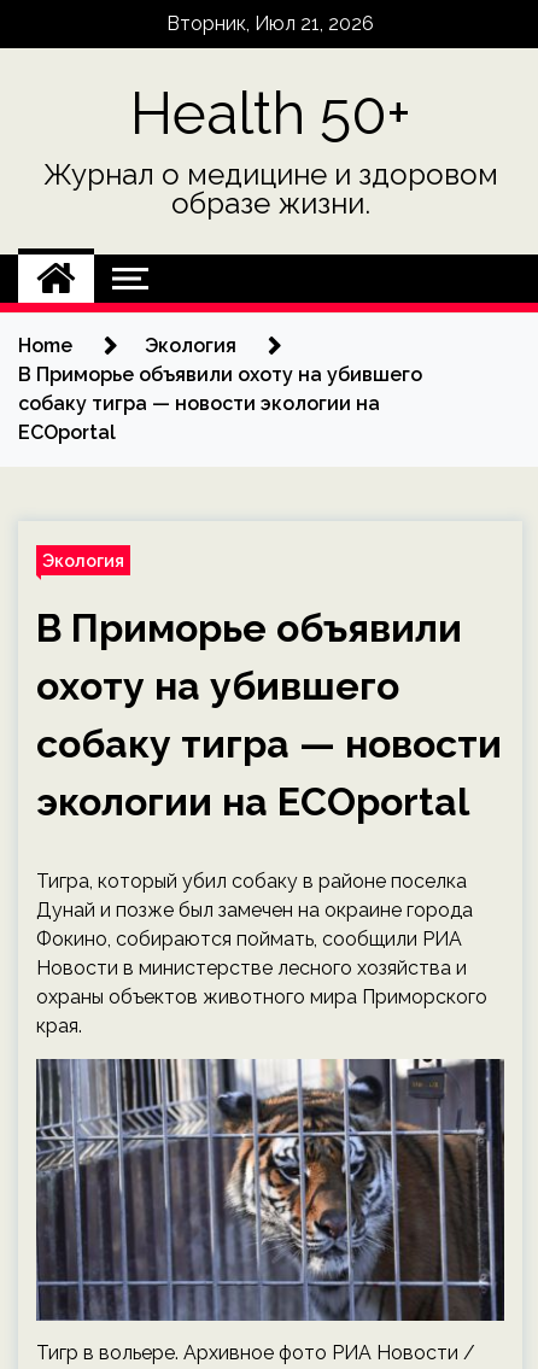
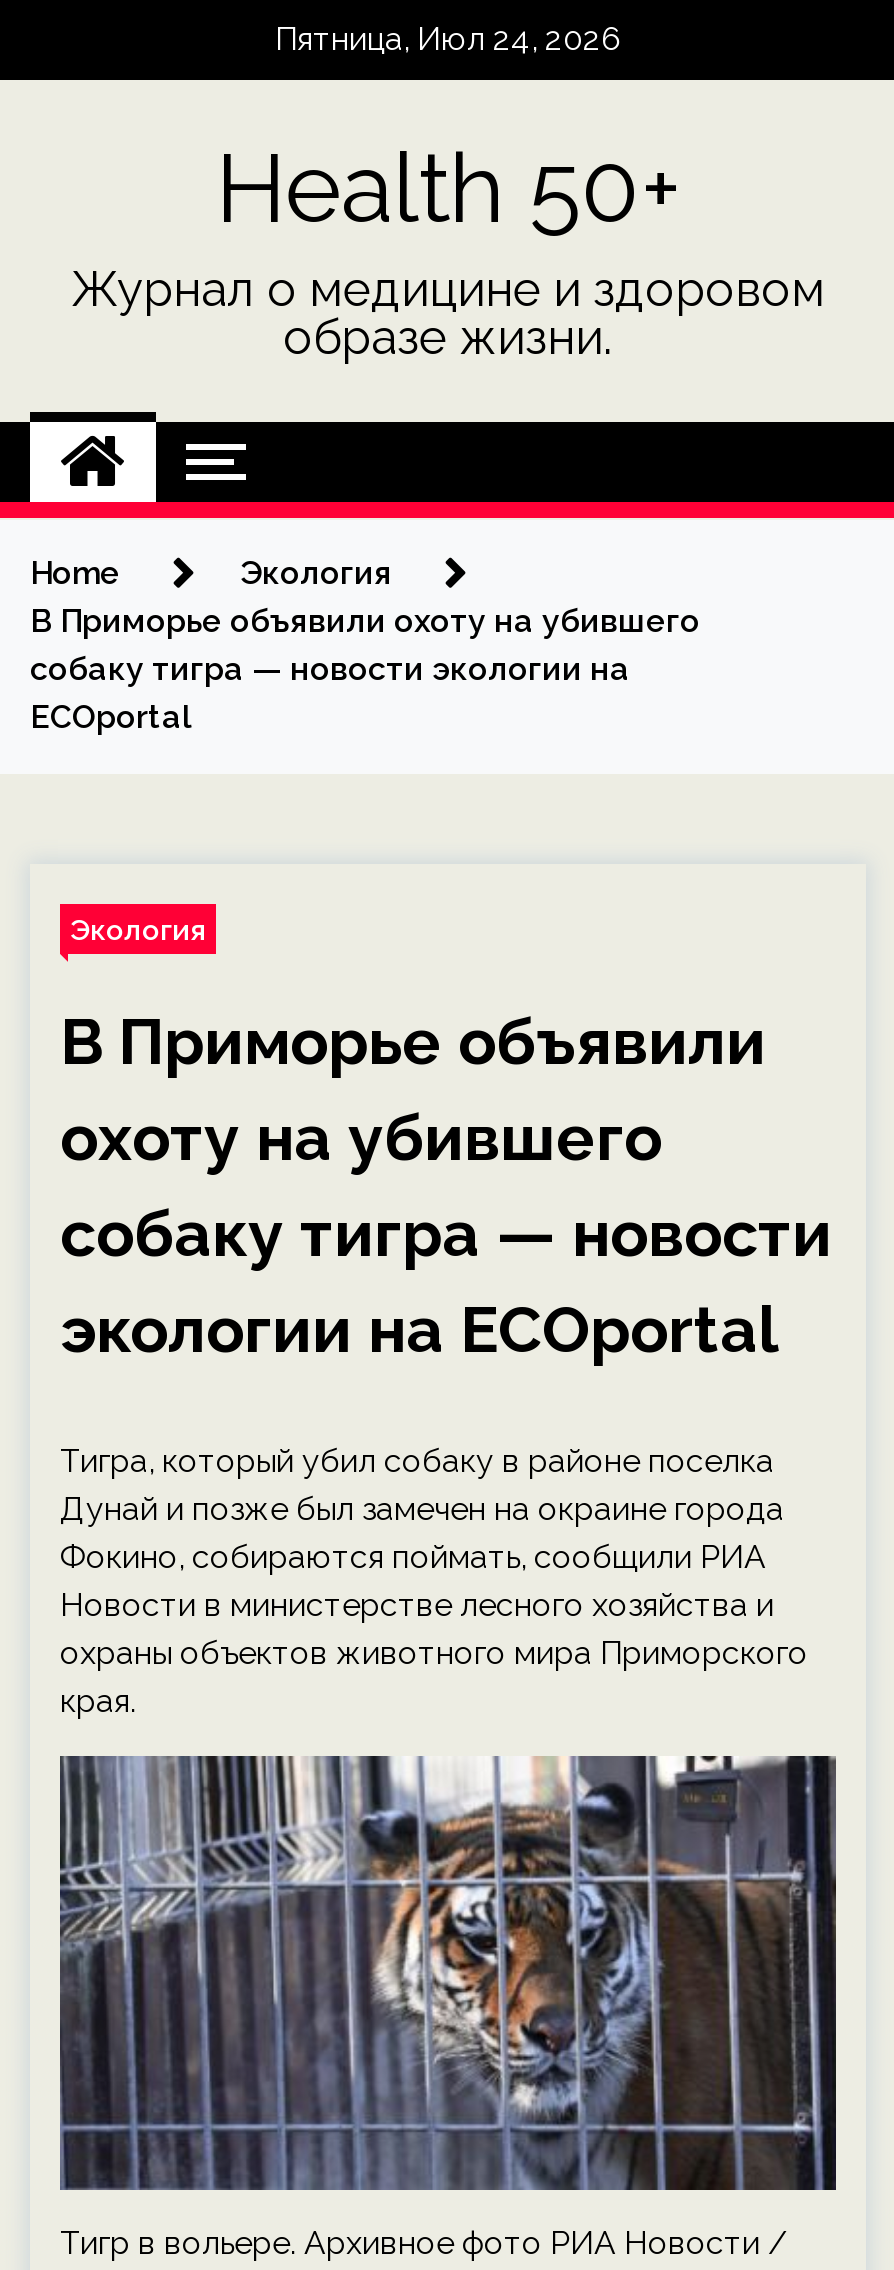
- Вторник, Июл 21, 2026
+ Пятница, Июл 24, 2026
